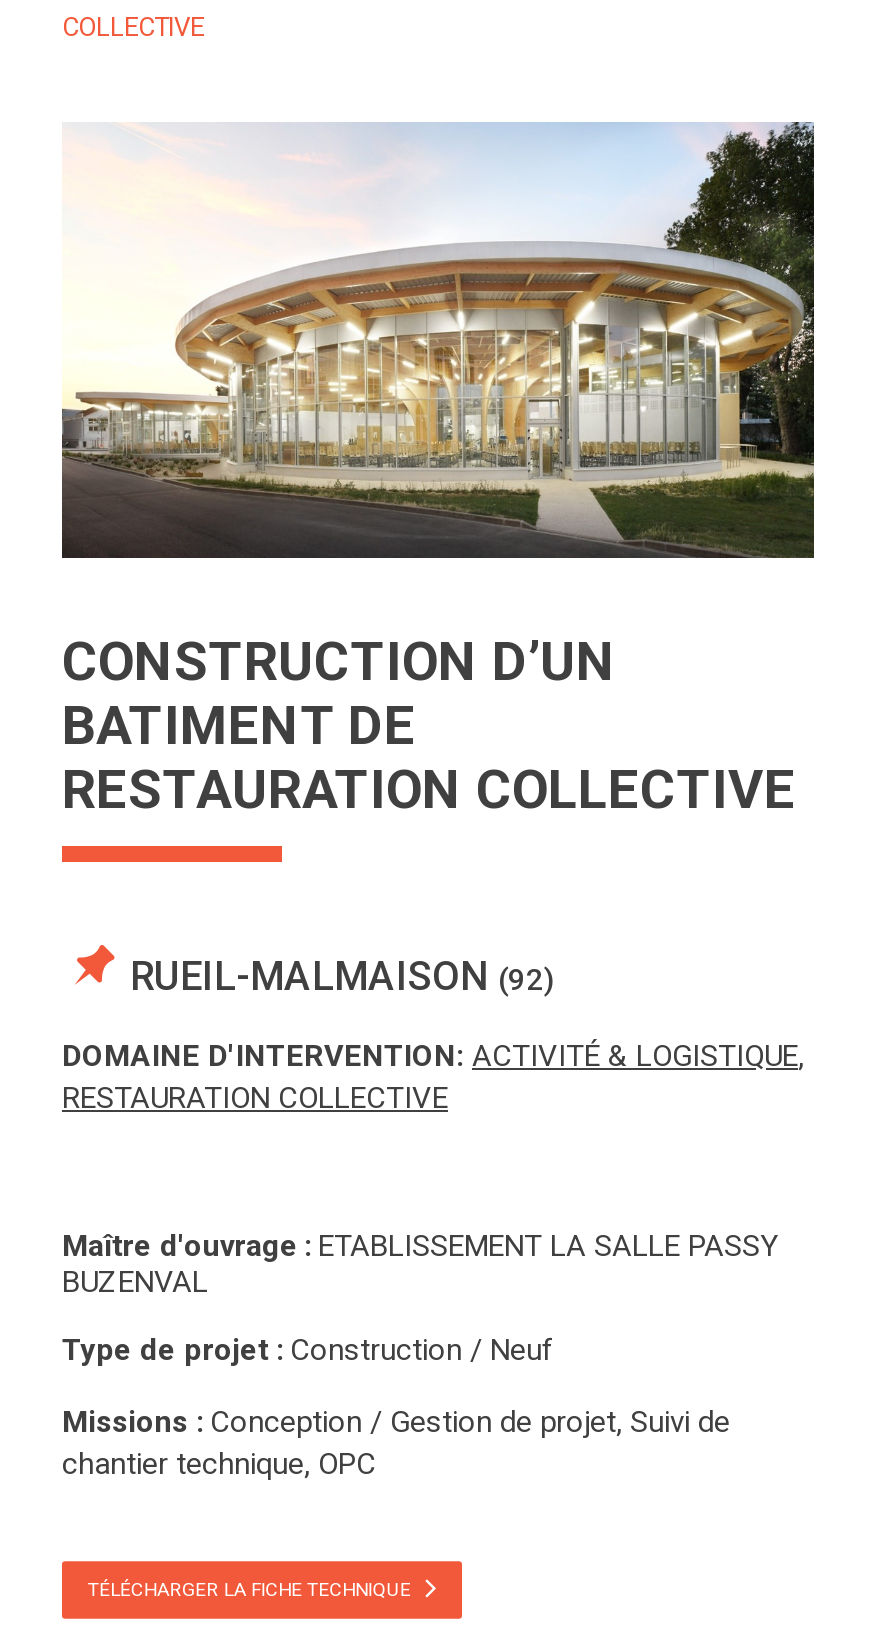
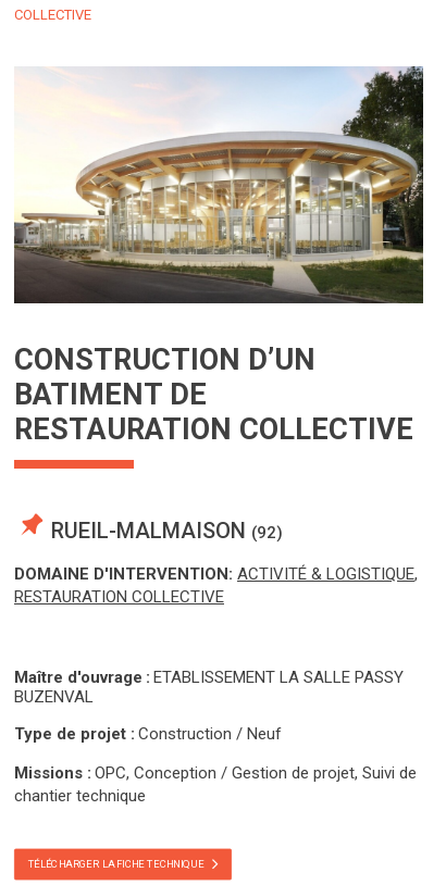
- Missions : Conception / Gestion de projet, Suivi de
- chantier technique, OPC
+ Missions : OPC, Conception / Gestion de projet, Suivi de
+ chantier technique
